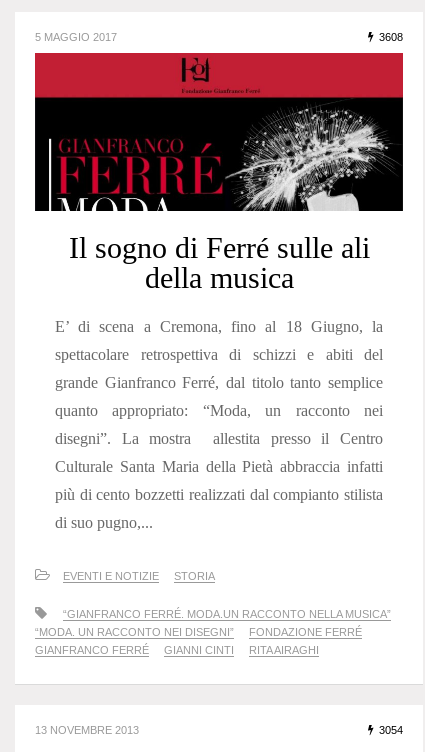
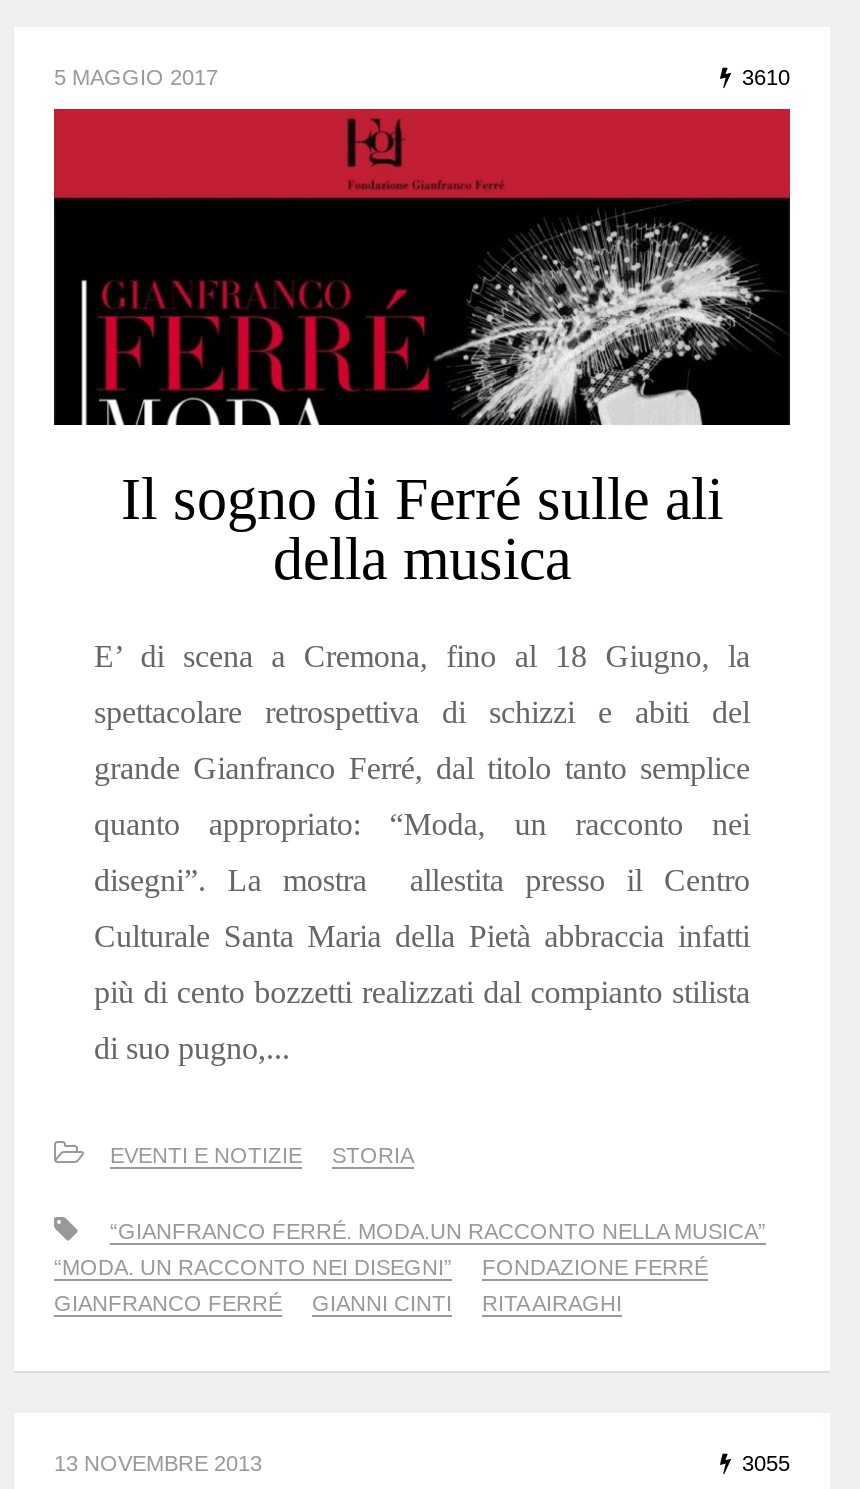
- 3608
+ 3610

- 3054
+ 3055
